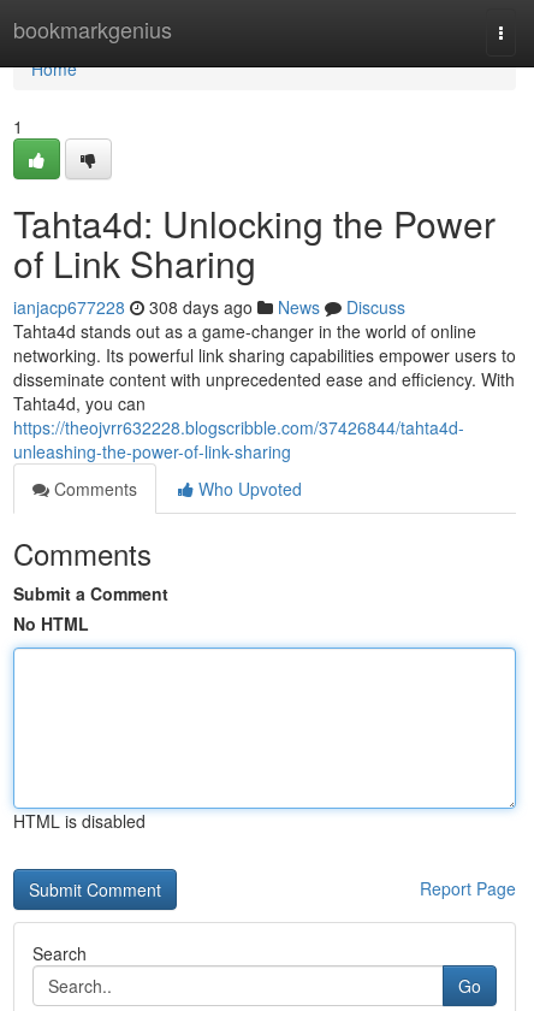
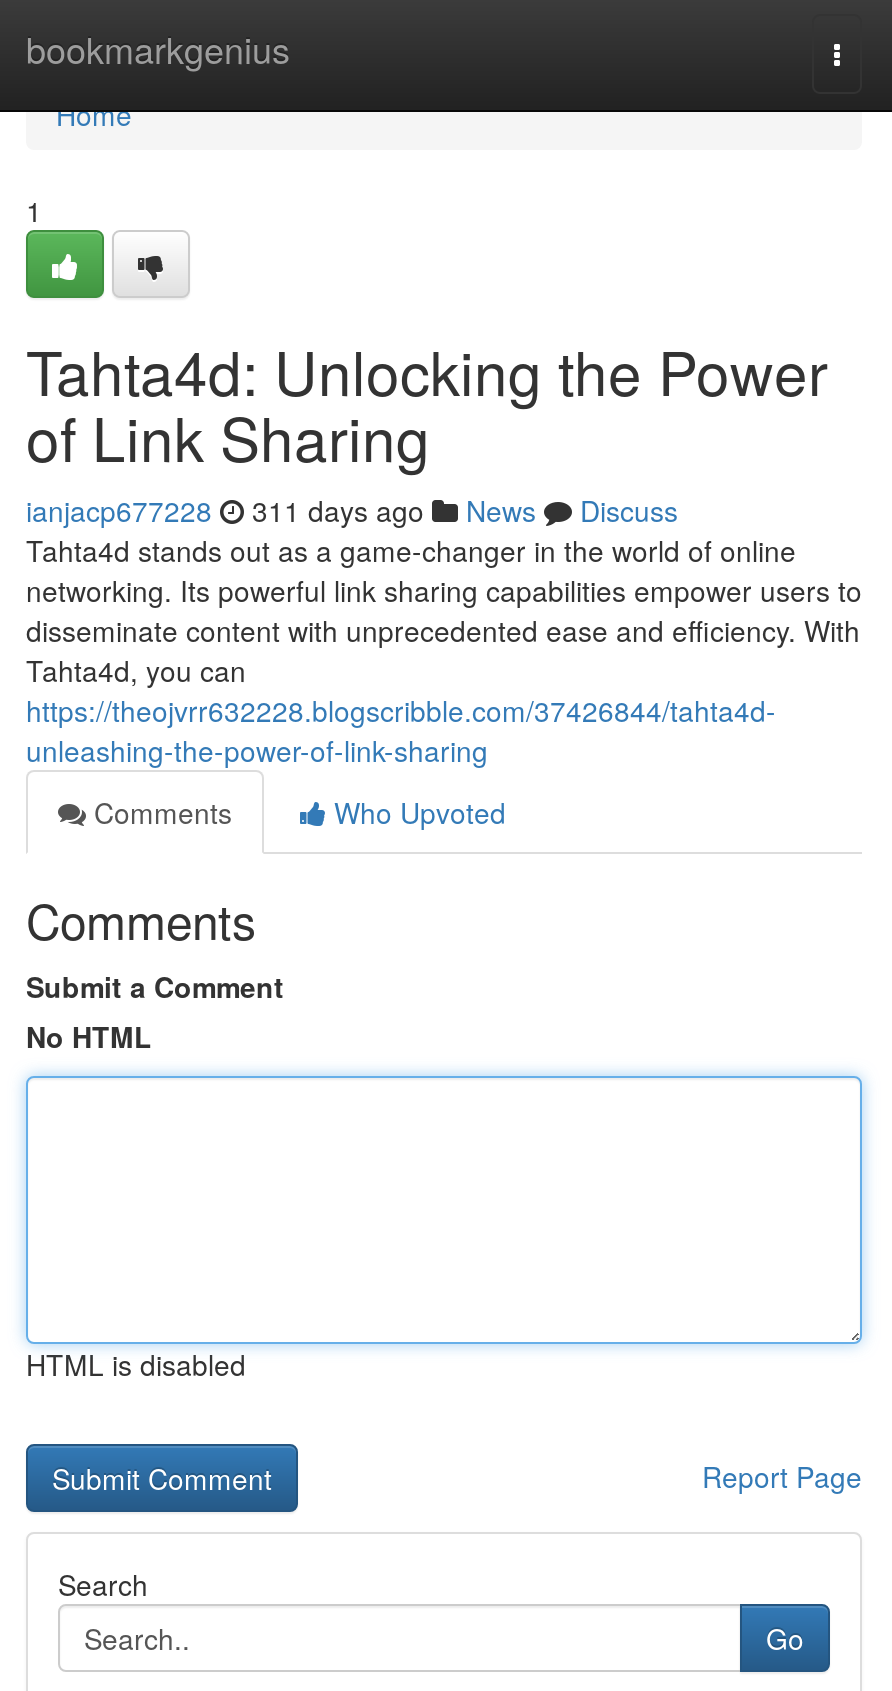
- ianjacp677228 308 days ago News Discuss
+ ianjacp677228 311 days ago News Discuss
